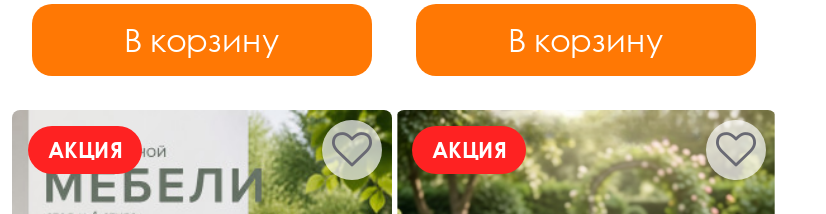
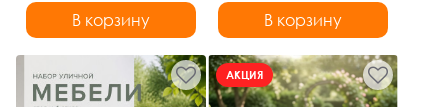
- АКЦИЯ
